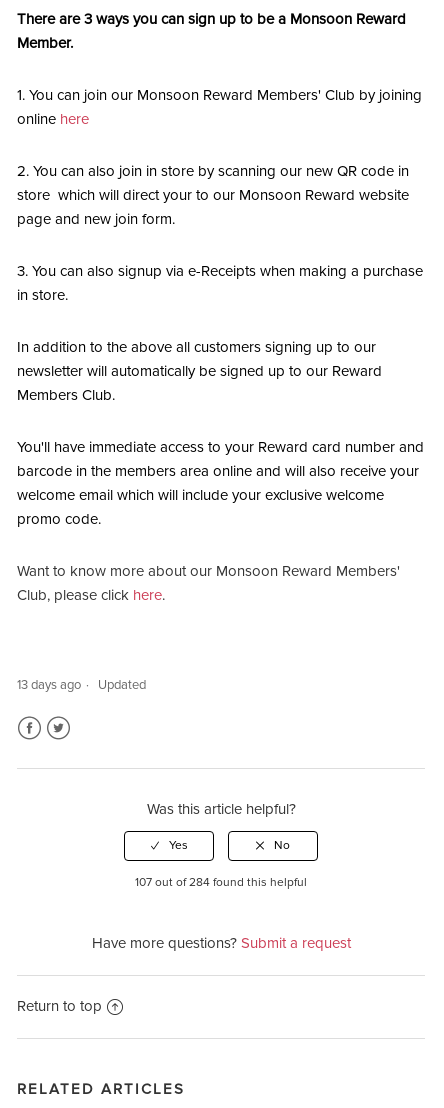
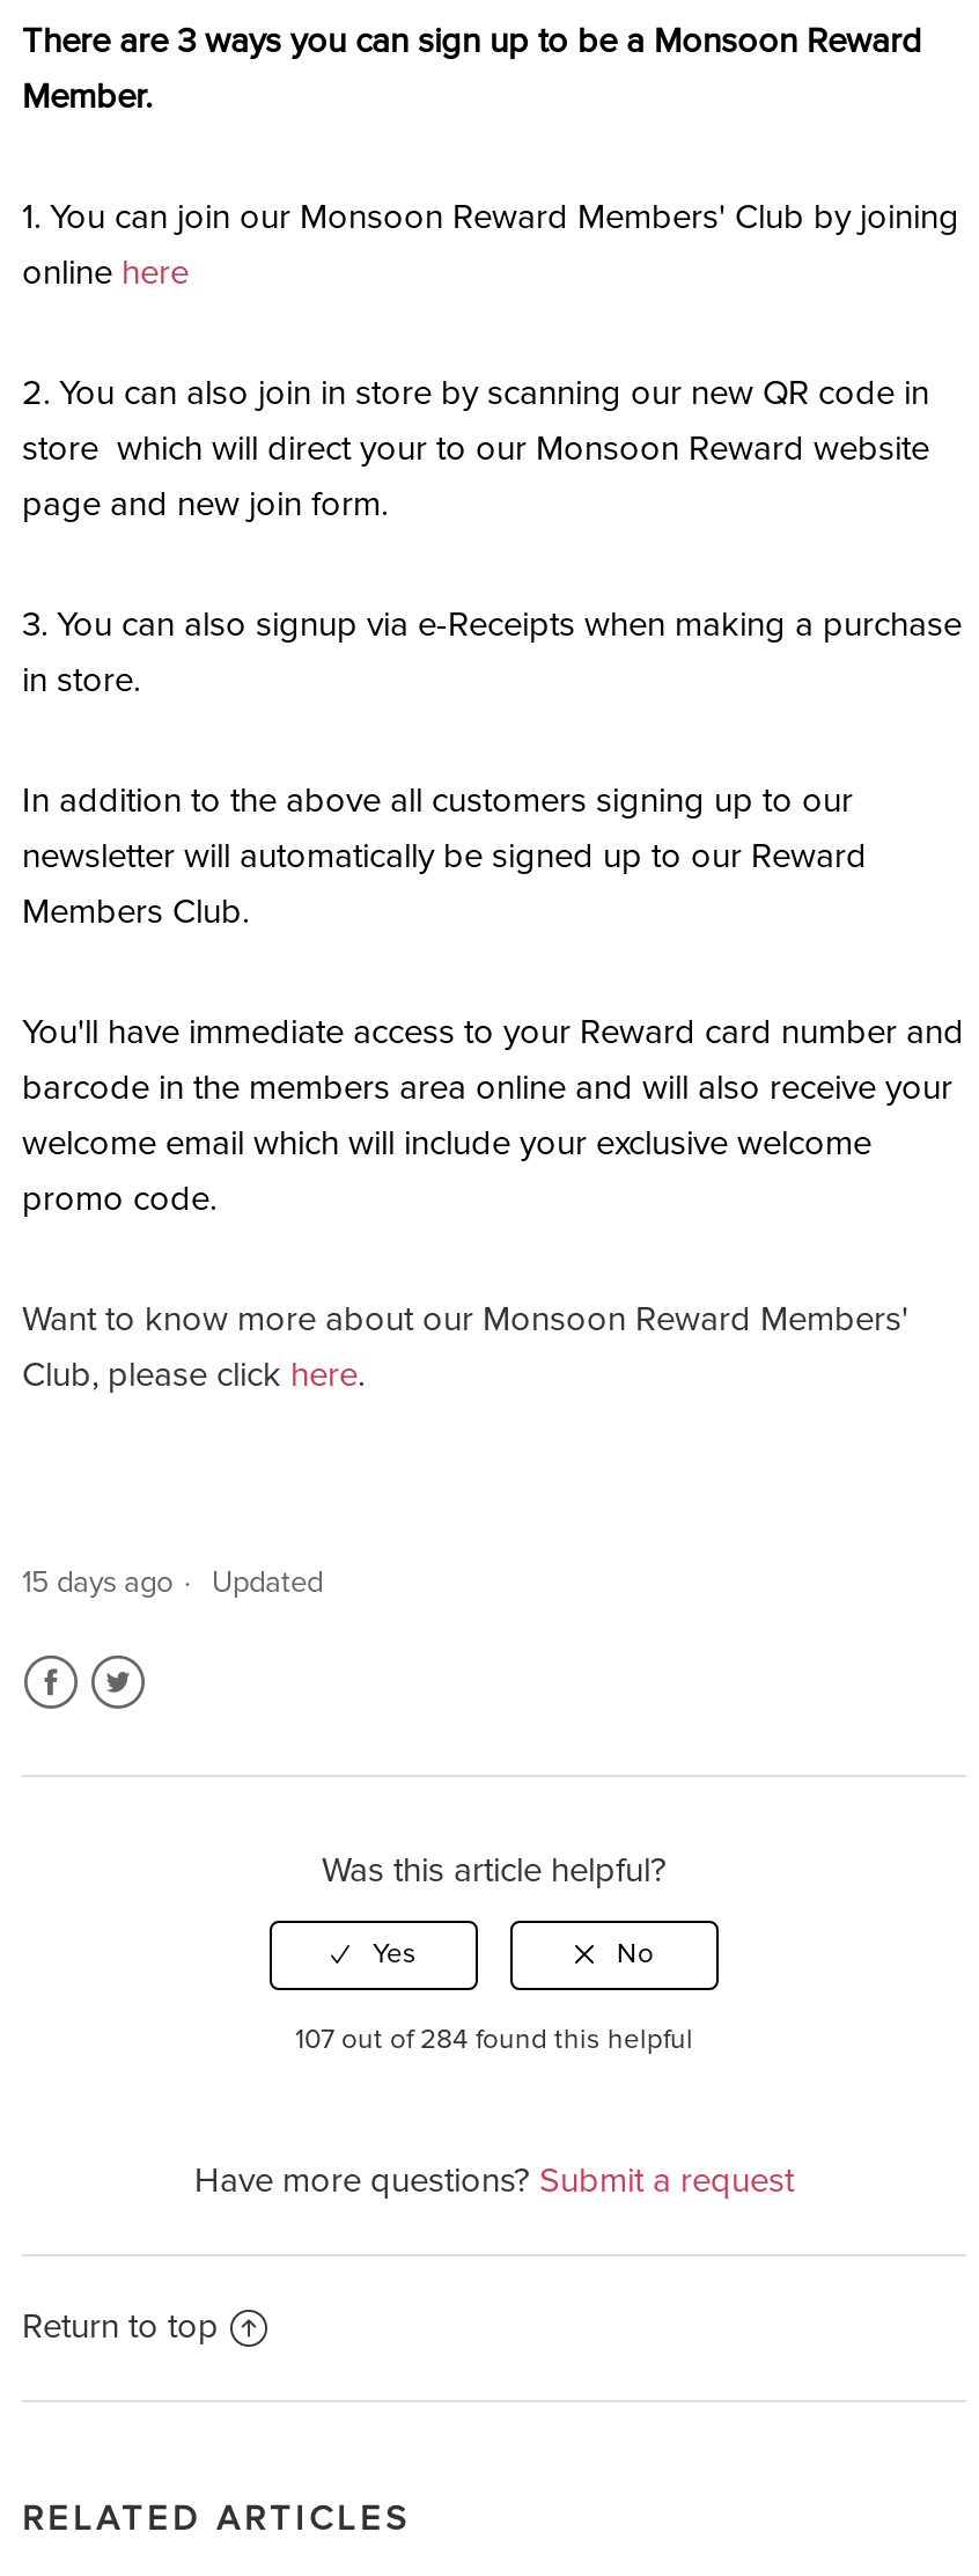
- 13 days ago Updated
+ 15 days ago Updated
